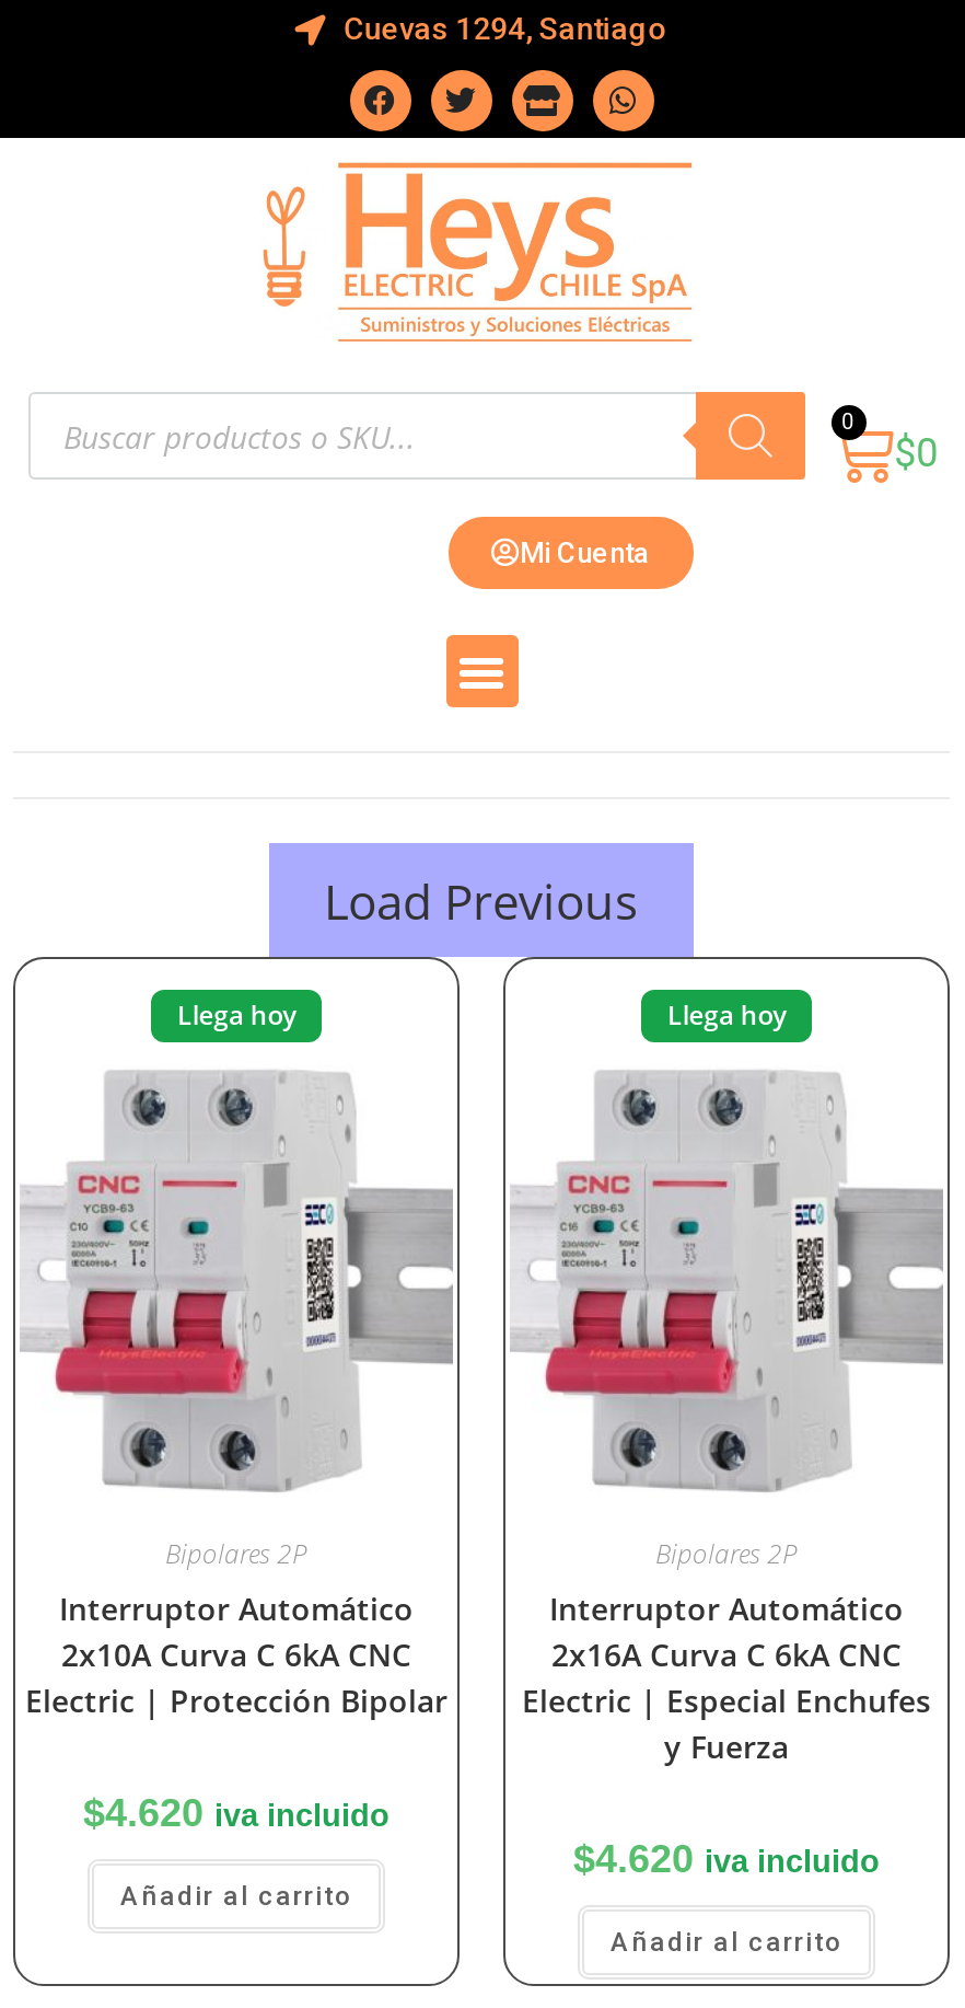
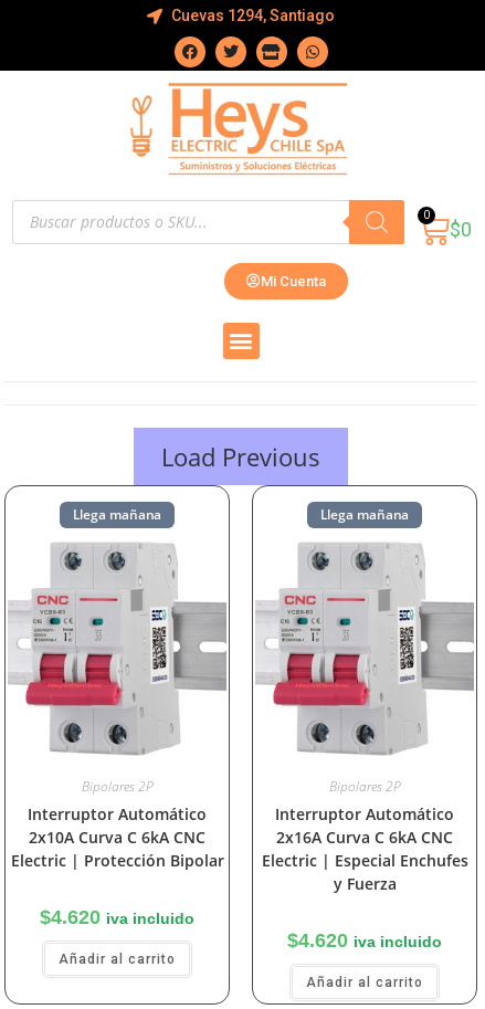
- Llega hoy
+ Llega mañana

- Llega hoy
+ Llega mañana
